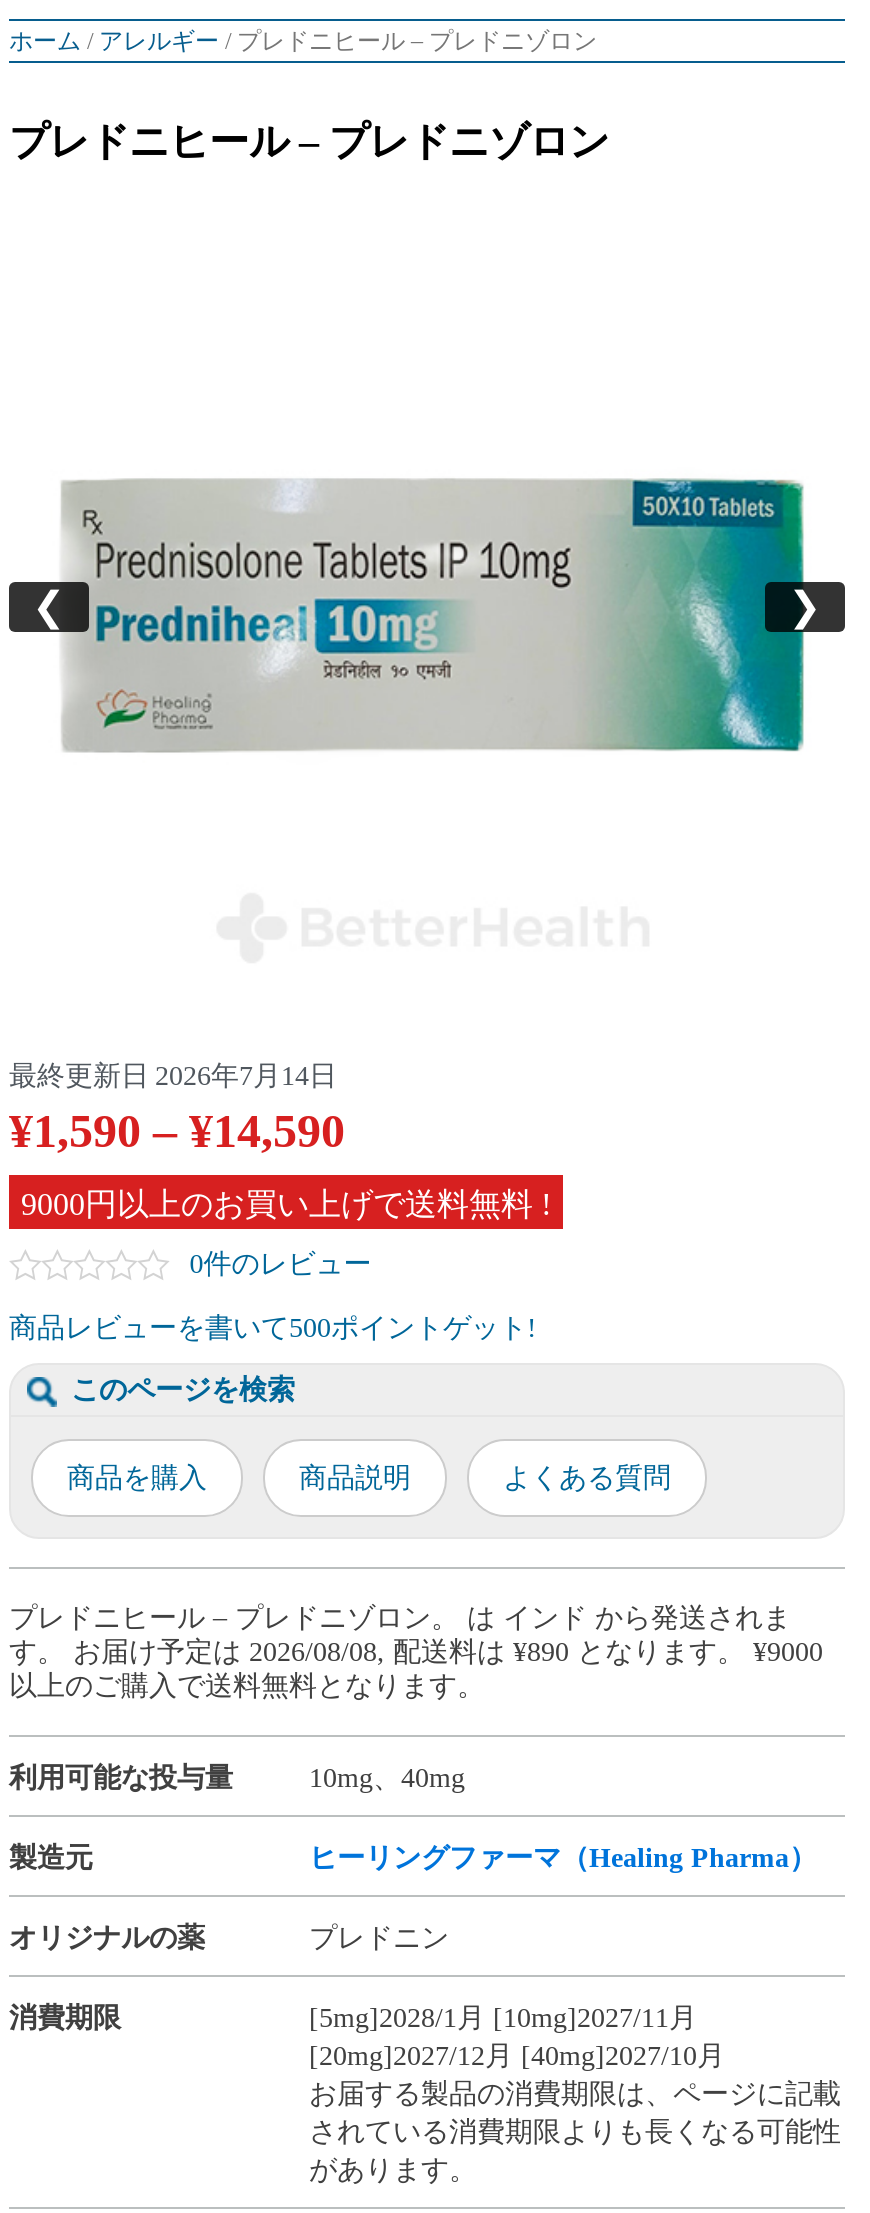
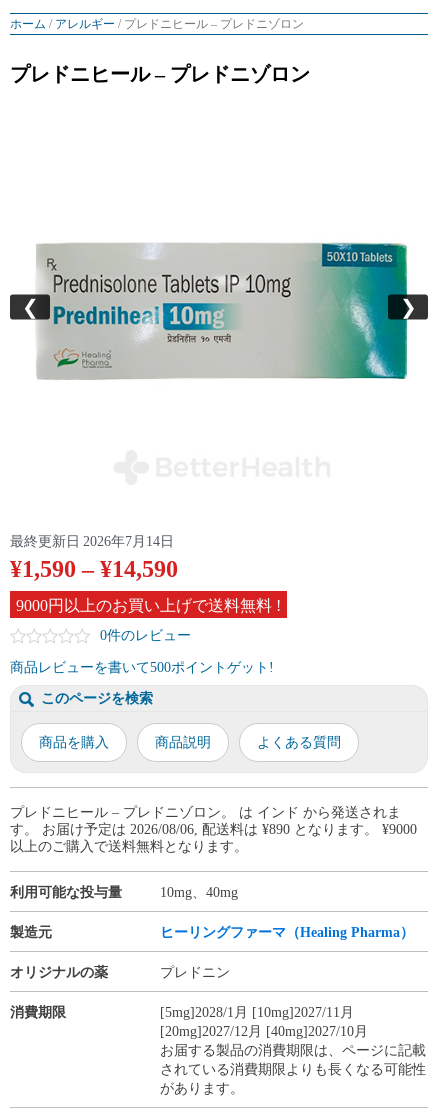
- す。 お届け予定は 2026/08/08, 配送料は ¥890 となります。 ¥9000
+ す。 お届け予定は 2026/08/06, 配送料は ¥890 となります。 ¥9000
